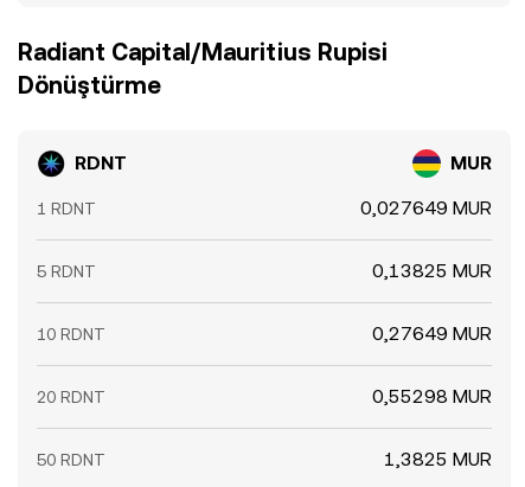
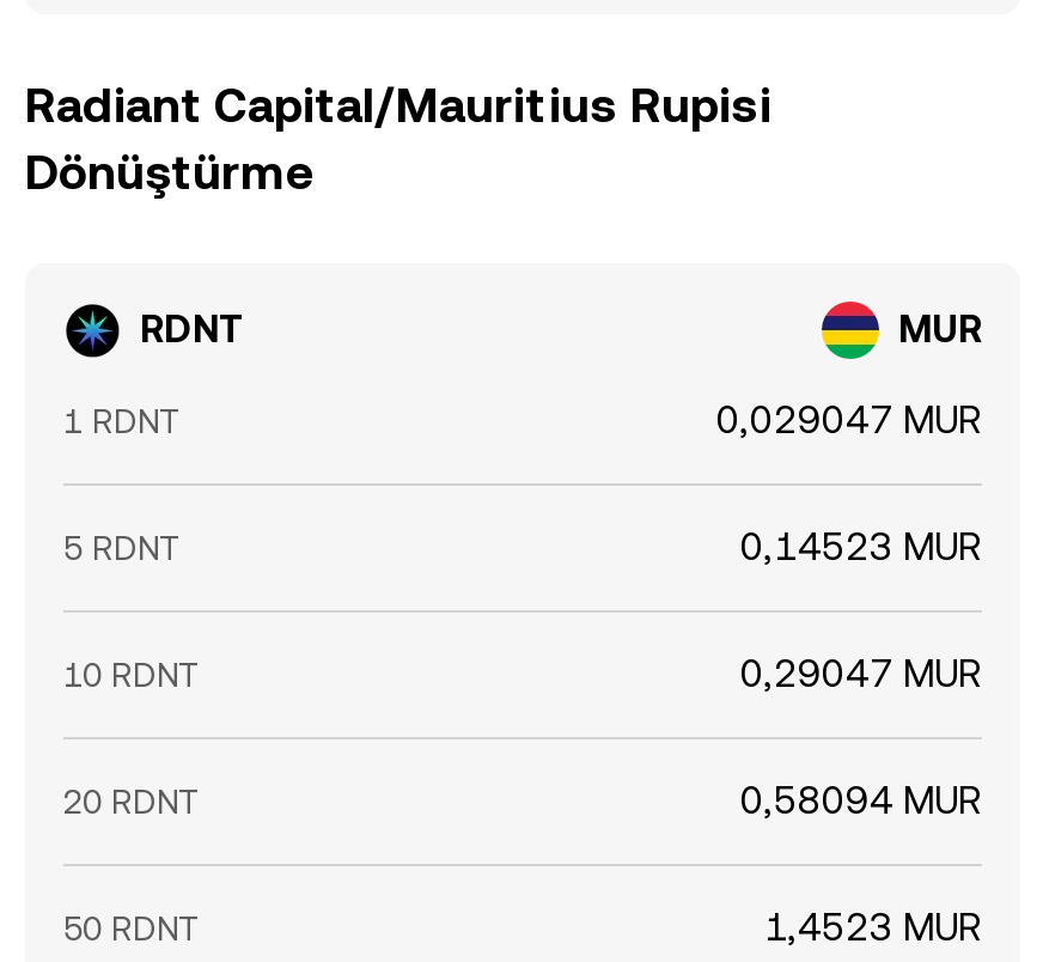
- 0,027649 MUR
+ 0,029047 MUR

- 0,13825 MUR
+ 0,14523 MUR

- 0,27649 MUR
+ 0,29047 MUR

- 0,55298 MUR
+ 0,58094 MUR

- 1,3825 MUR
+ 1,4523 MUR
